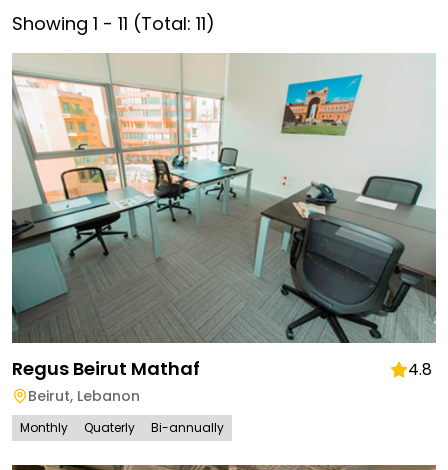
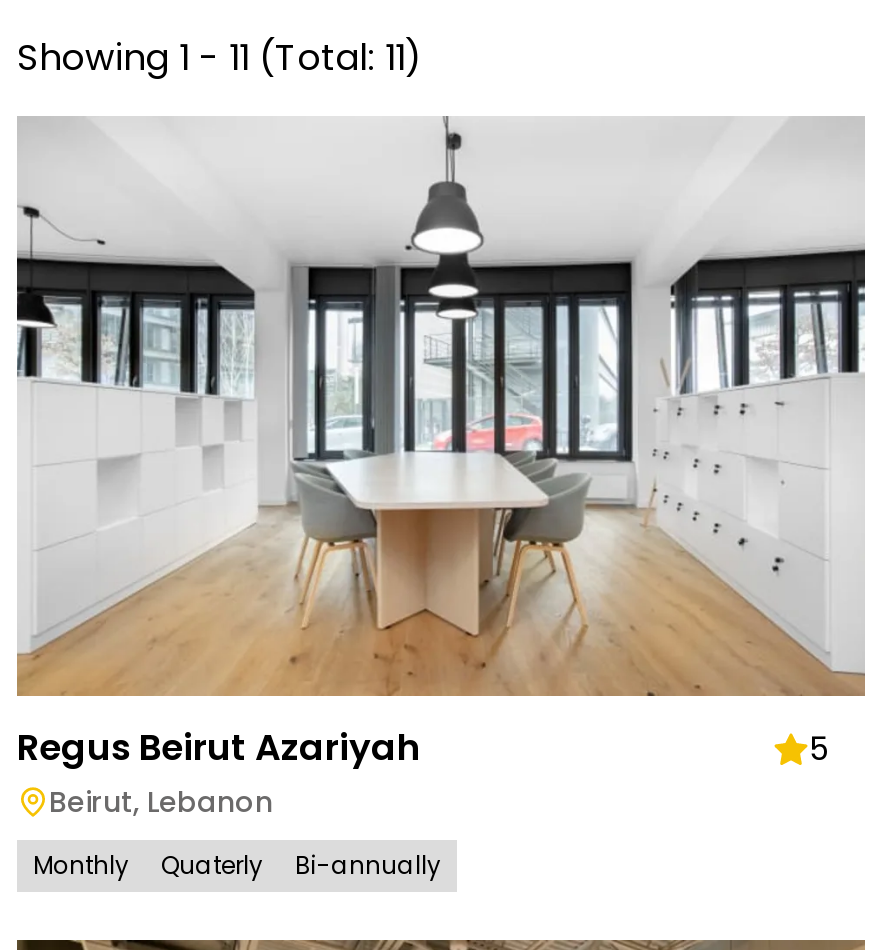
- [image]
- Regus Beirut Mathaf
+ [image]
+ Regus Beirut Azariyah

- 4.8
+ 5
